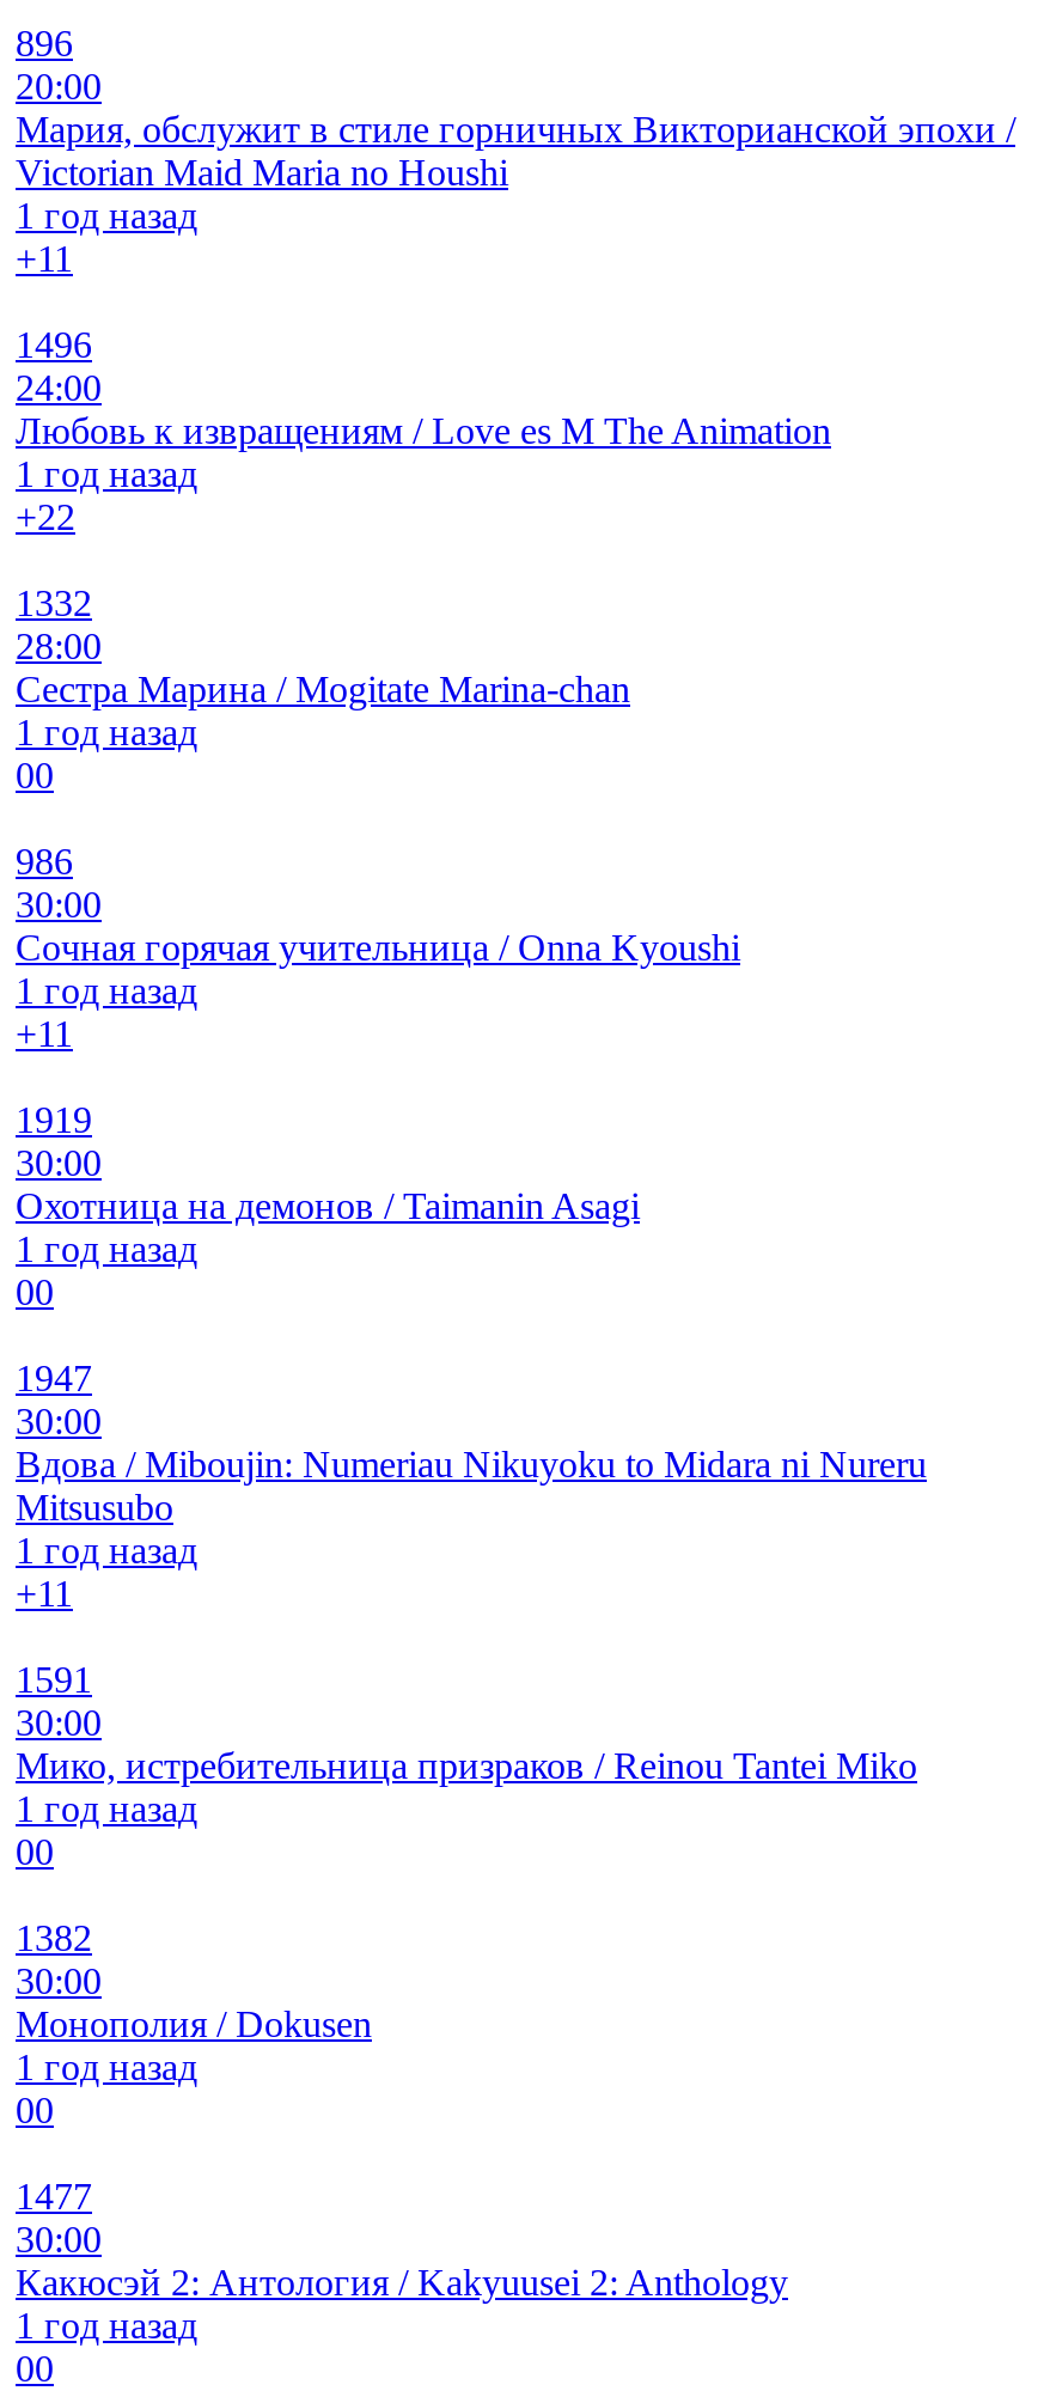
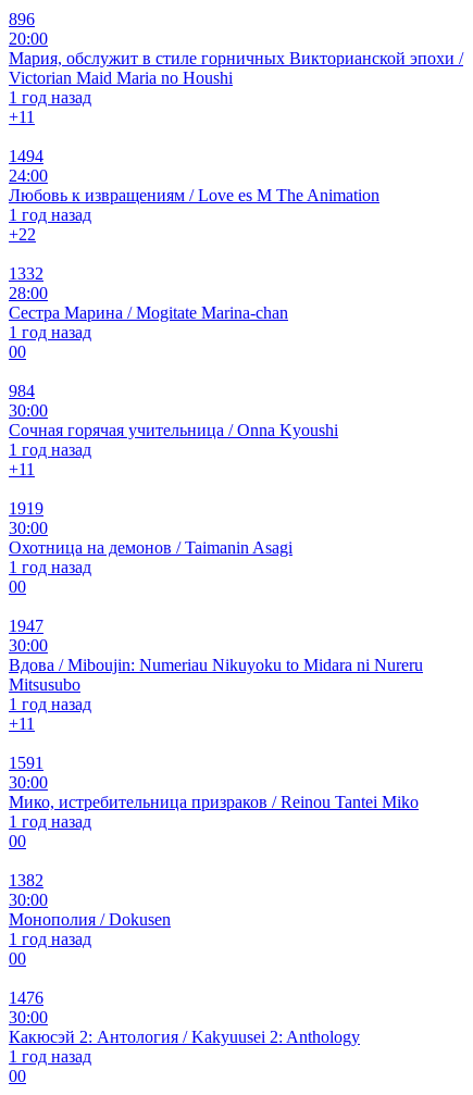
- 1496
+ 1494

- 986
+ 984

- 1477
+ 1476
